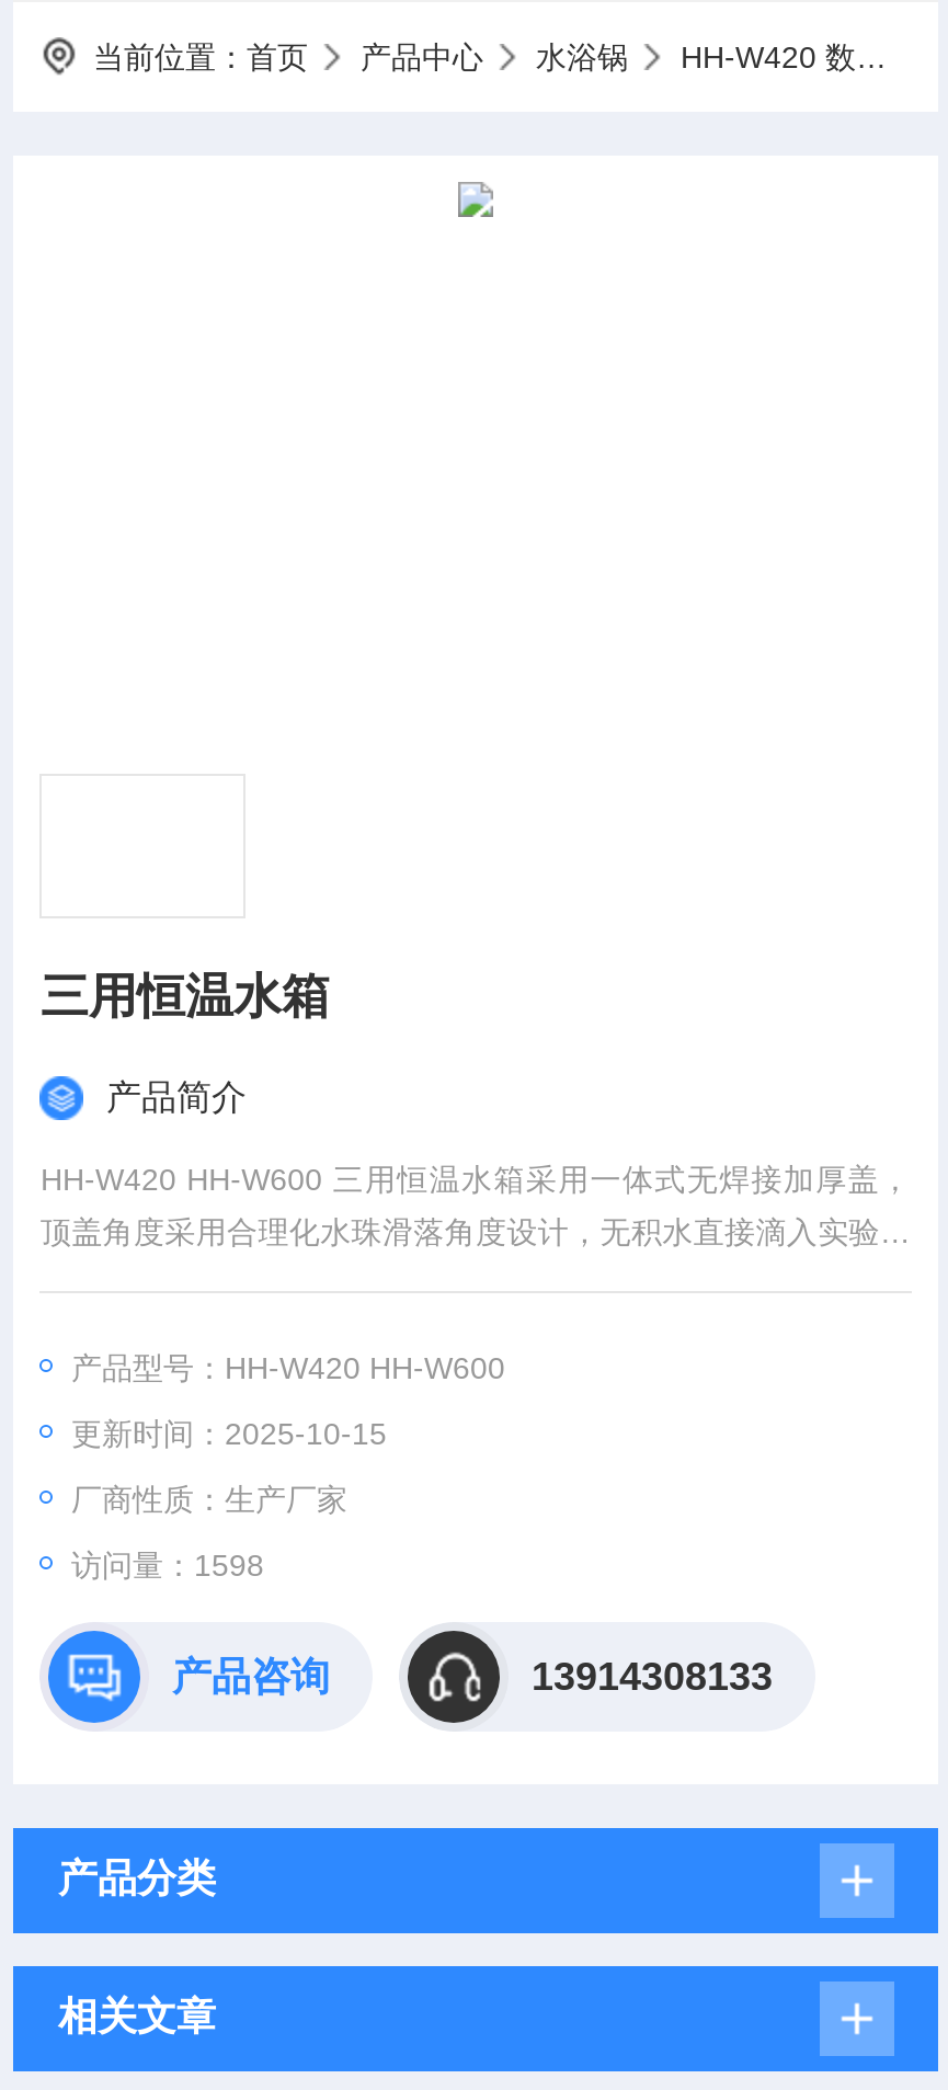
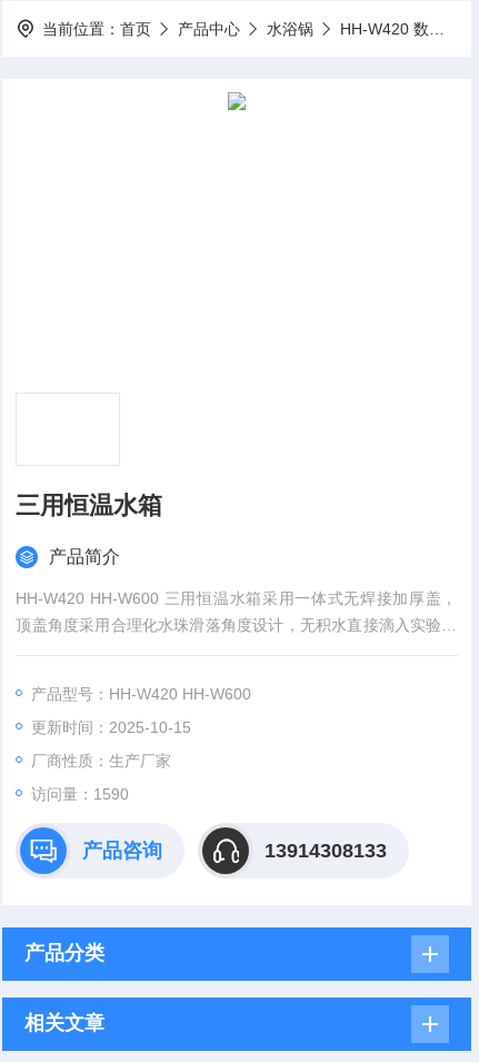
- 访问量：1598
+ 访问量：1590
